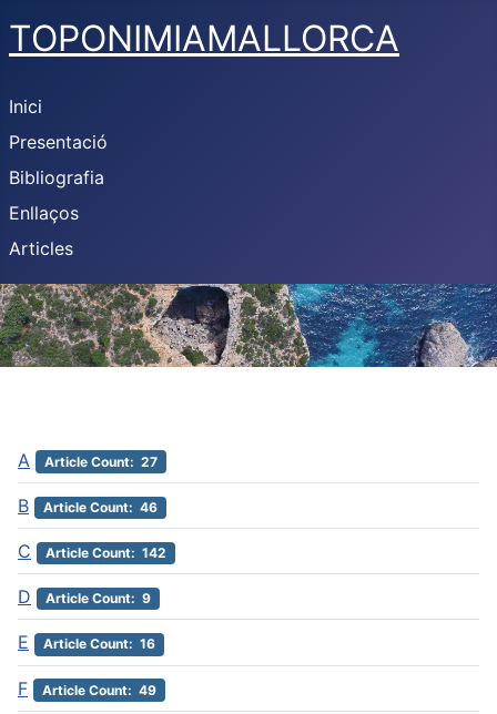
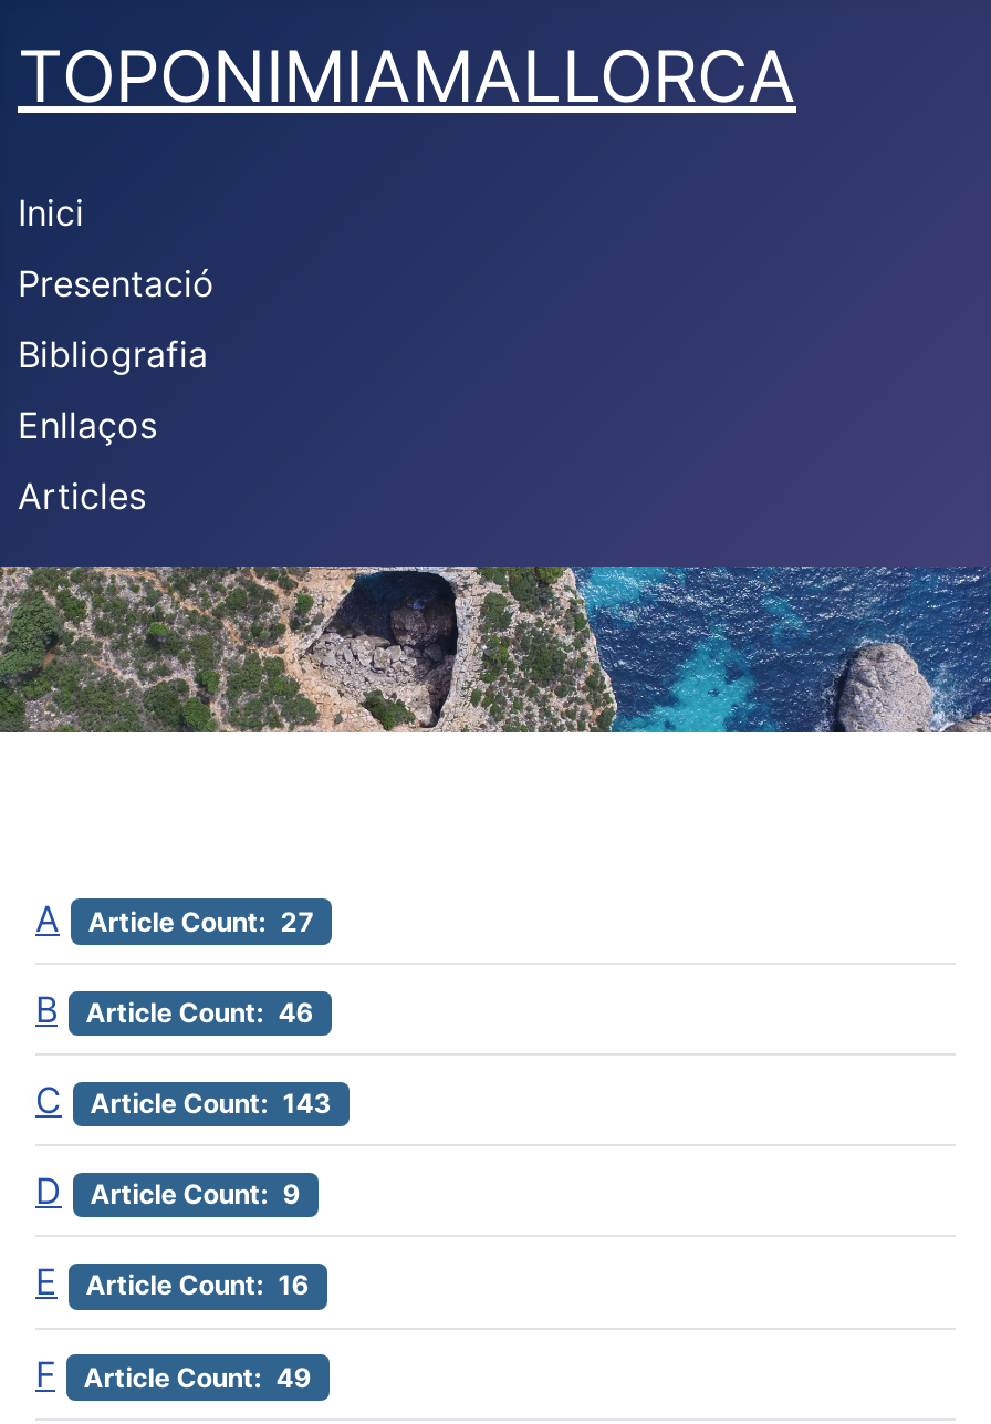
- Article Count: 142
+ Article Count: 143
